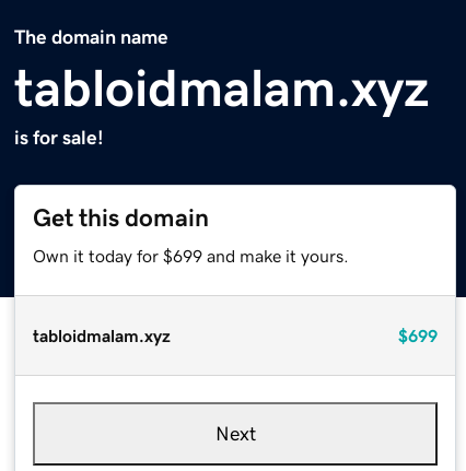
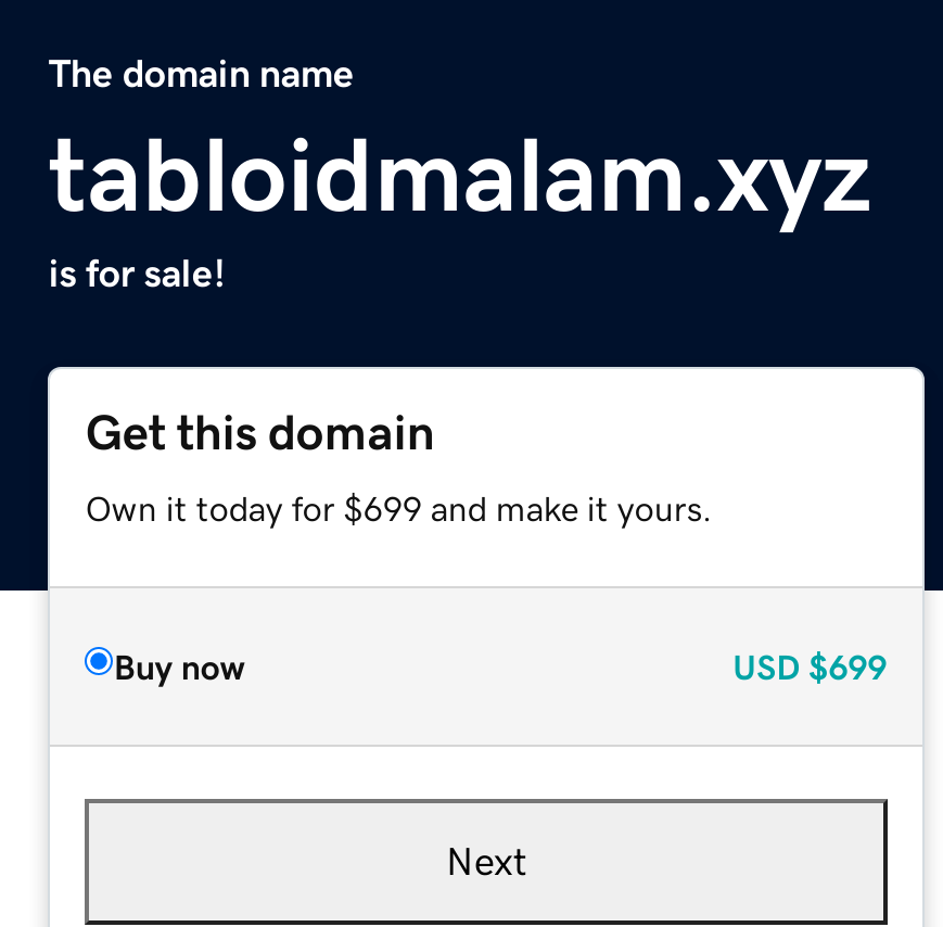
- tabloidmalam.xyz
- $699
+ Buy now
+ USD $699
